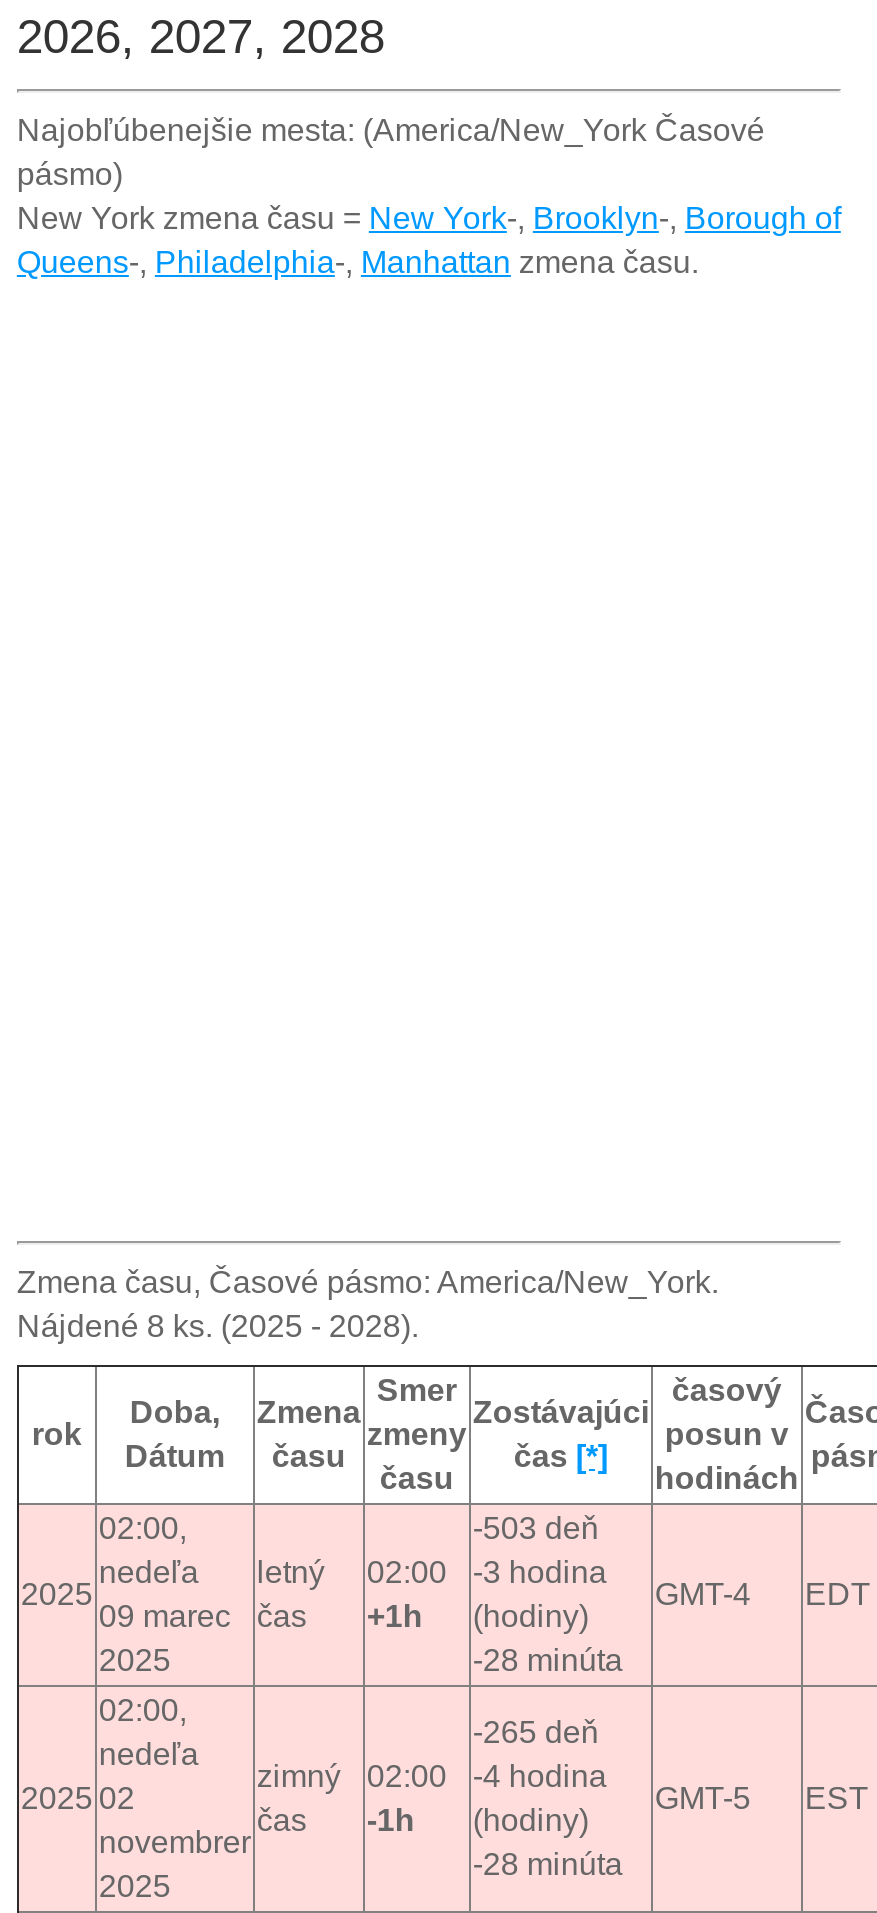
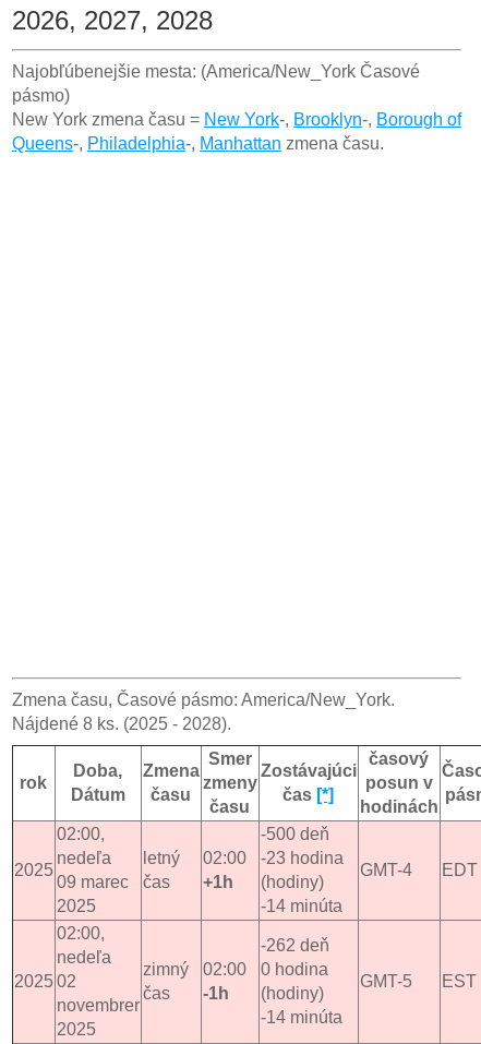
- -503 deň
+ -500 deň

- nedeľa letný 02:00 -3 hodina
+ nedeľa letný 02:00 -23 hodina

- -28 minúta
+ -14 minúta

- -265 deň
+ -262 deň

- zimný 02:00 -4 hodina
+ zimný 02:00 0 hodina

- -28 minúta
+ -14 minúta
